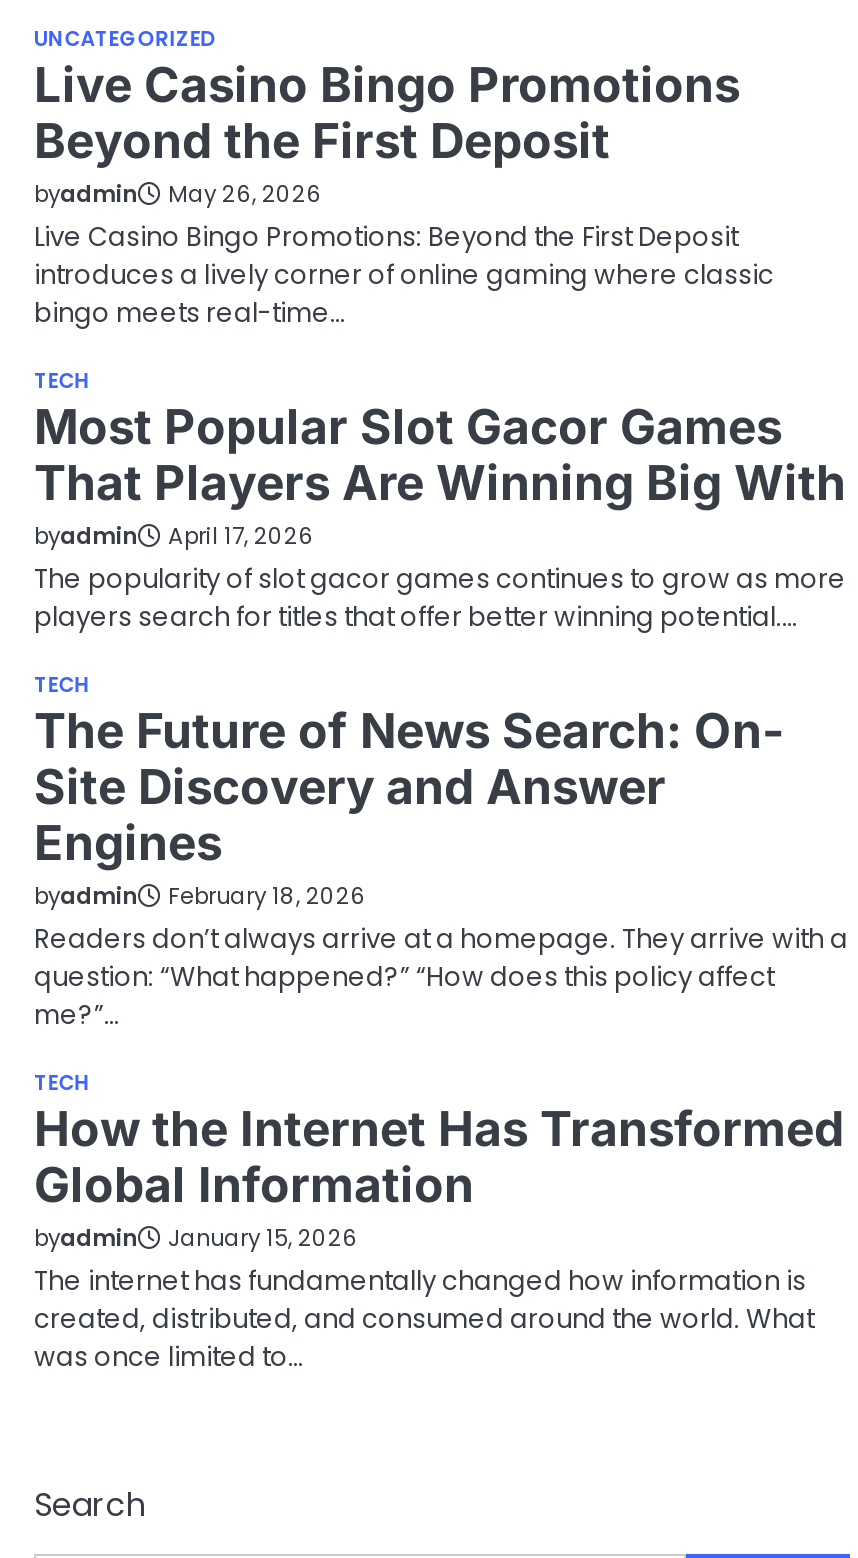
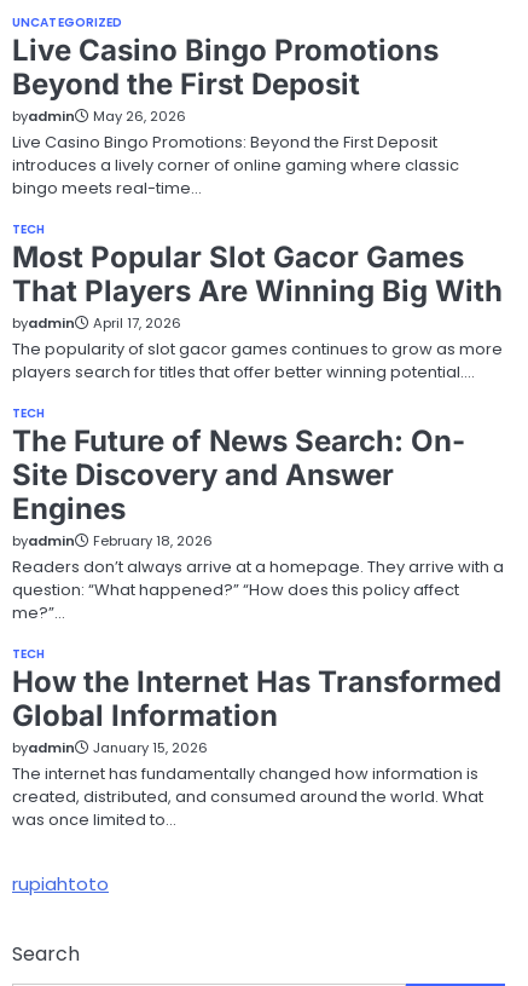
+ rupiahtoto
